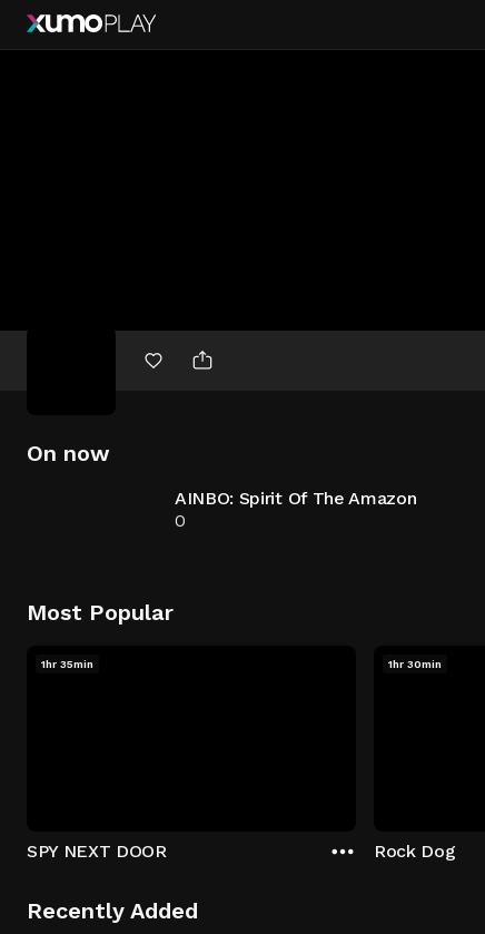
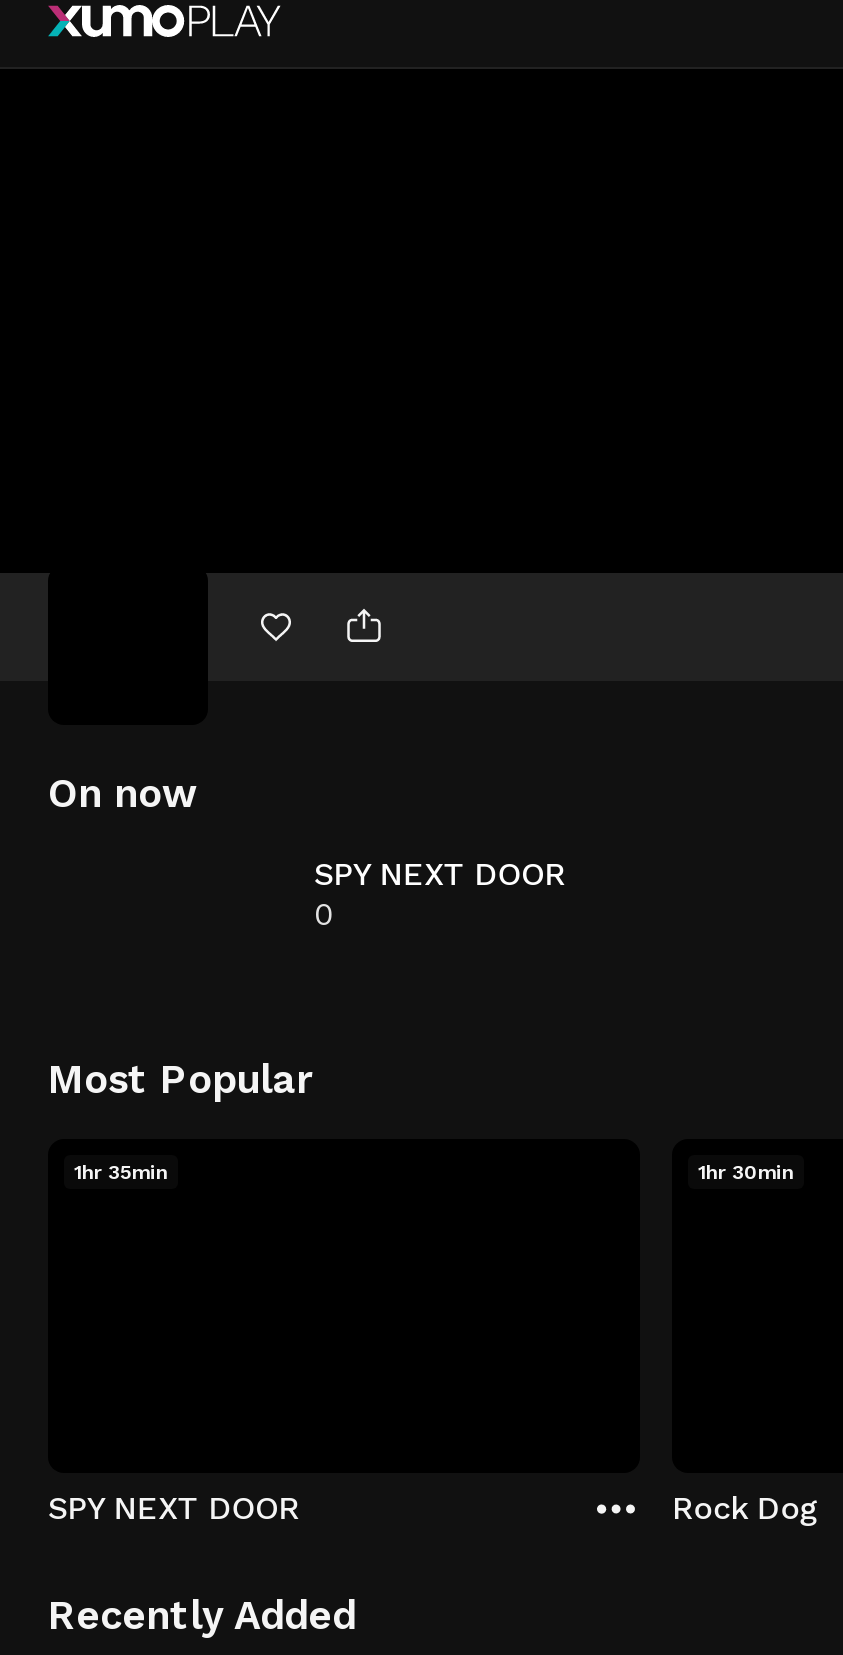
- AINBO: Spirit Of The Amazon
+ SPY NEXT DOOR
